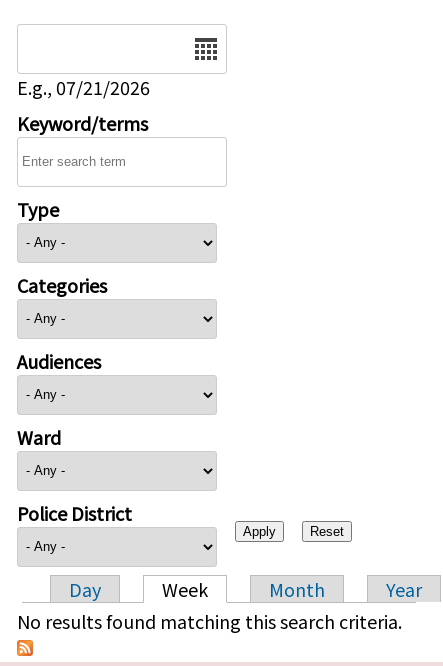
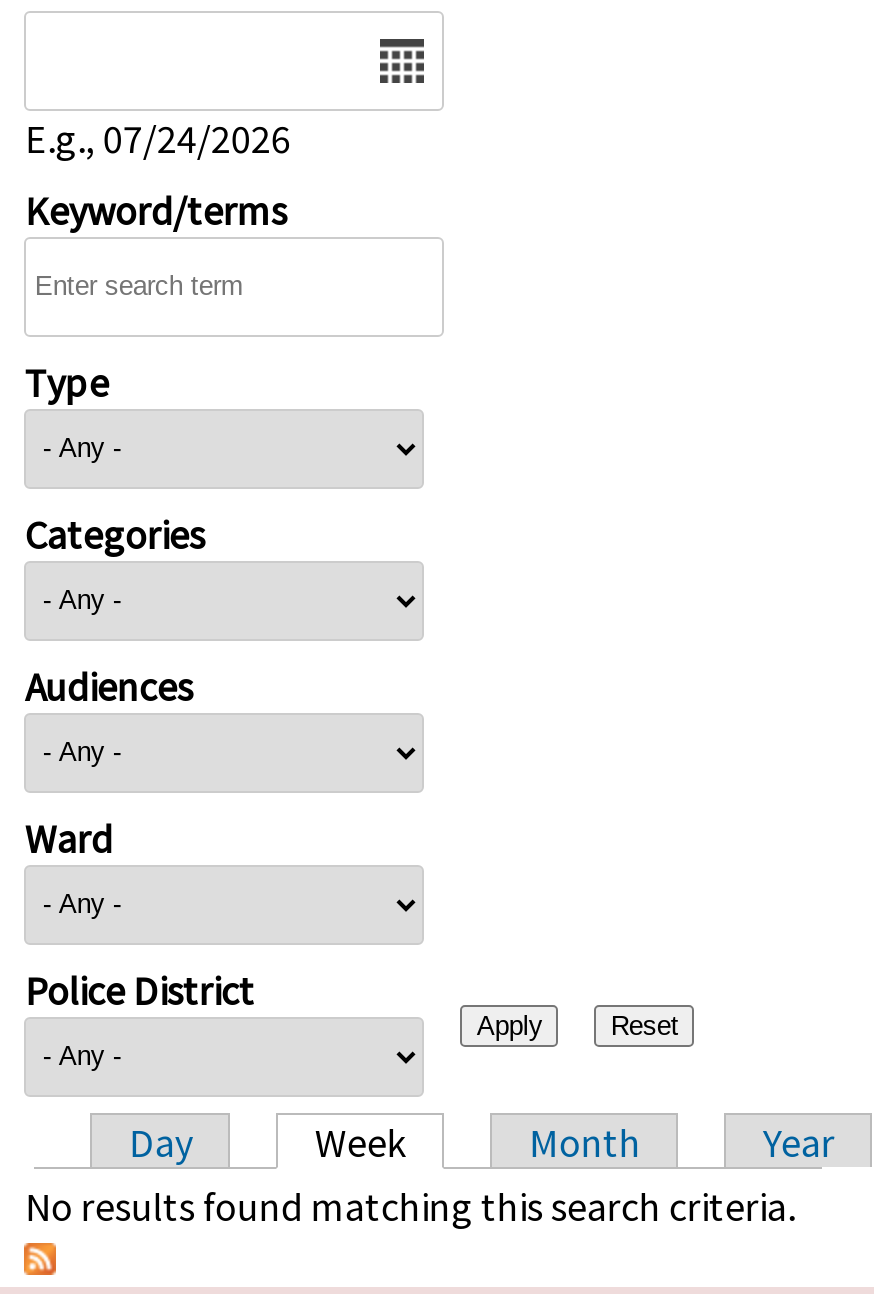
- E.g., 07/21/2026
+ E.g., 07/24/2026
